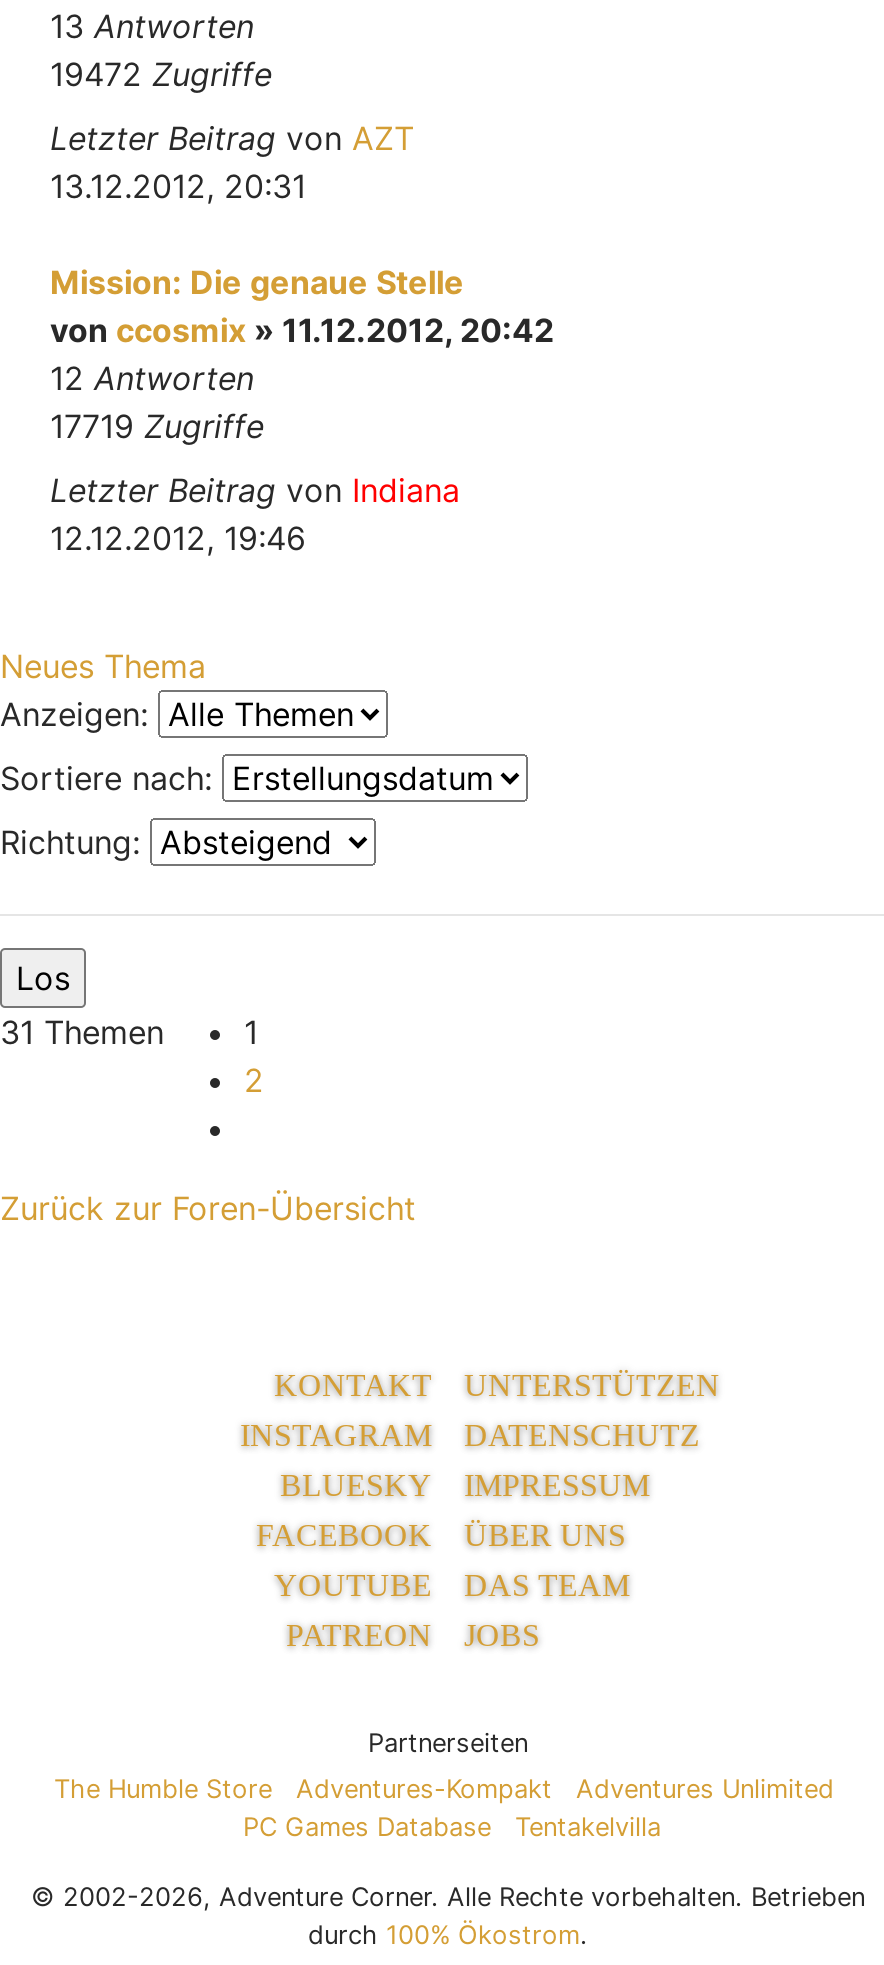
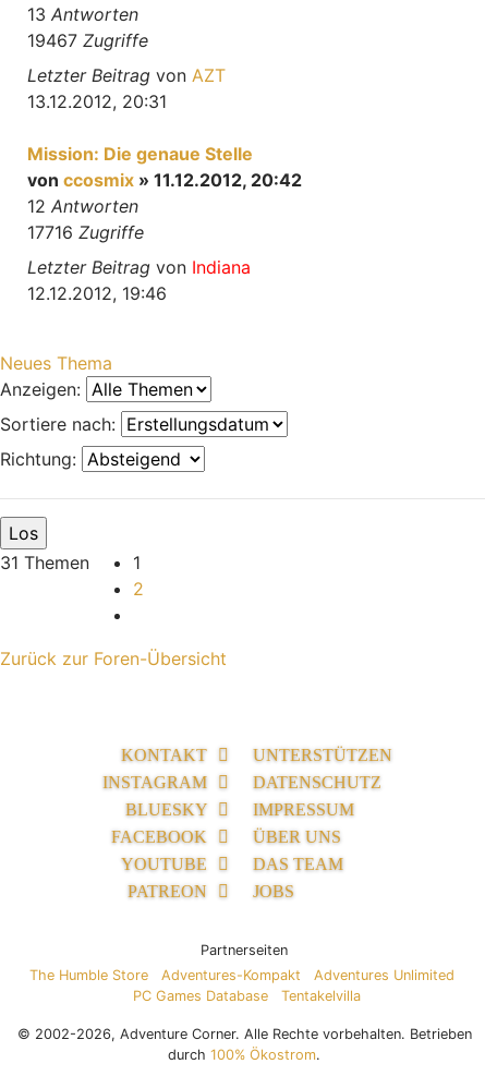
- 19472 Zugriffe
+ 19467 Zugriffe

- 17719 Zugriffe
+ 17716 Zugriffe
